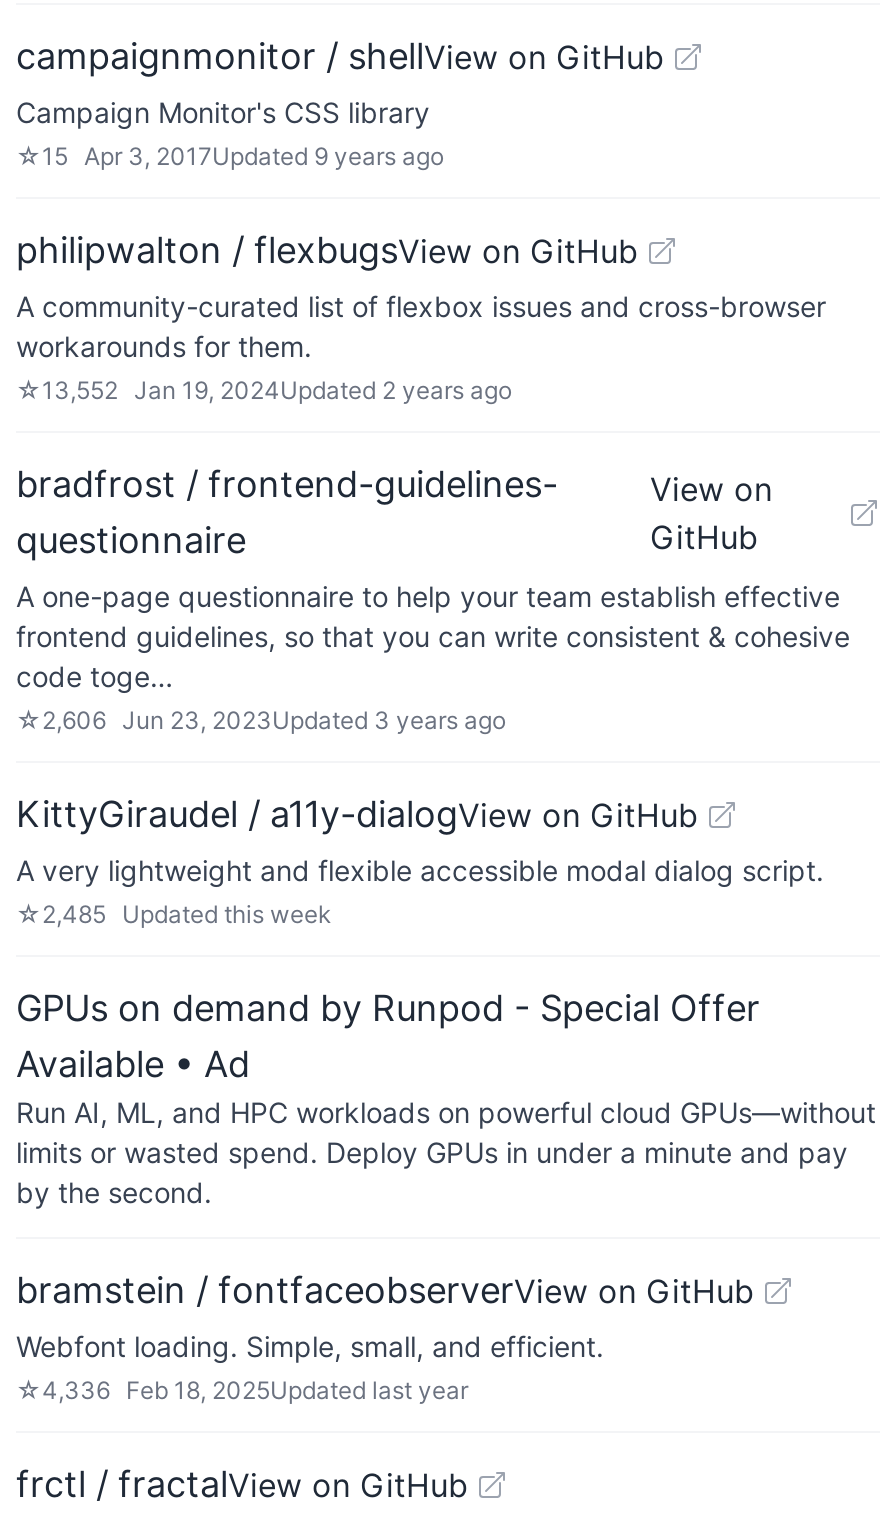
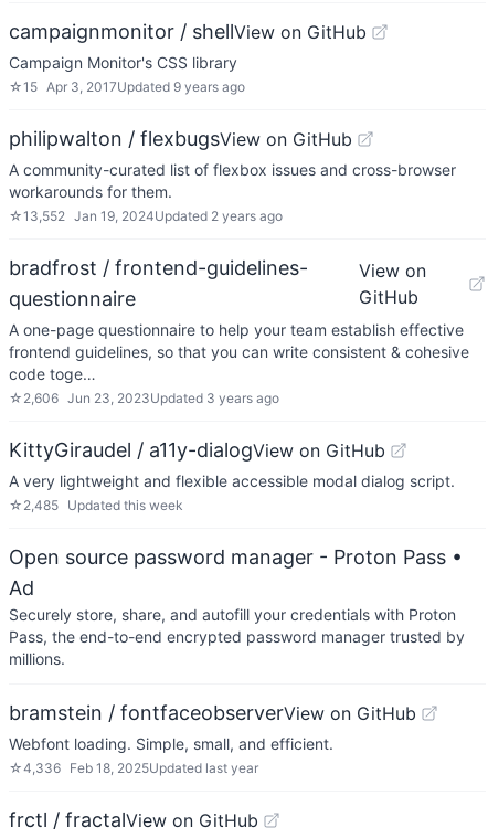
- GPUs on demand by Runpod - Special Offer
- Available • Ad
- Run AI, ML, and HPC workloads on powerful cloud GPUs—without
- limits or wasted spend. Deploy GPUs in under a minute and pay
- by the second.
+ Open source password manager - Proton Pass •
+ Ad
+ Securely store, share, and autofill your credentials with Proton
+ Pass, the end-to-end encrypted password manager trusted by
+ millions.
